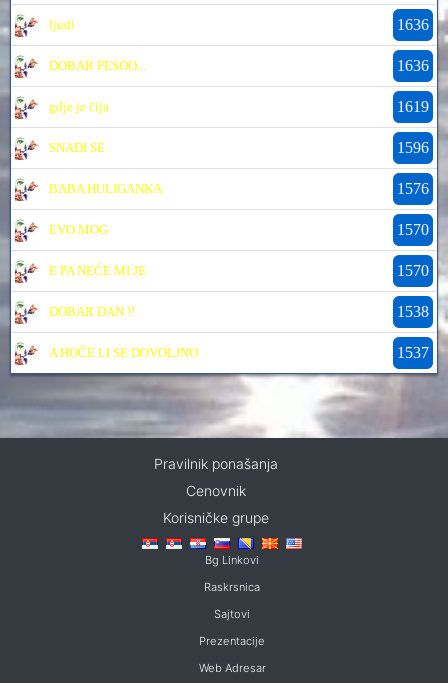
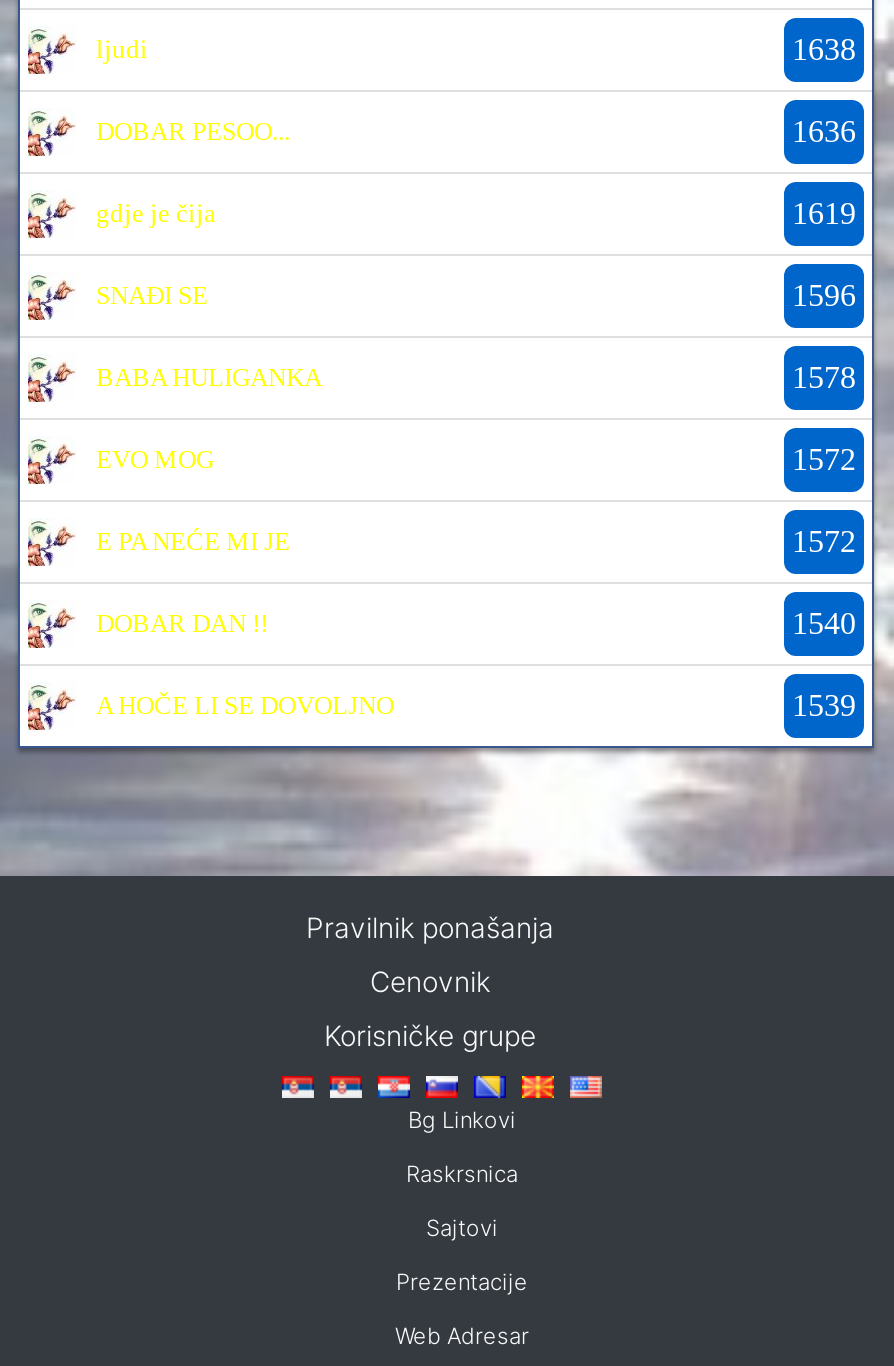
- 1636
+ 1638

- 1576
+ 1578

- 1570
+ 1572

- 1570
+ 1572

- 1538
+ 1540

- 1537
+ 1539
